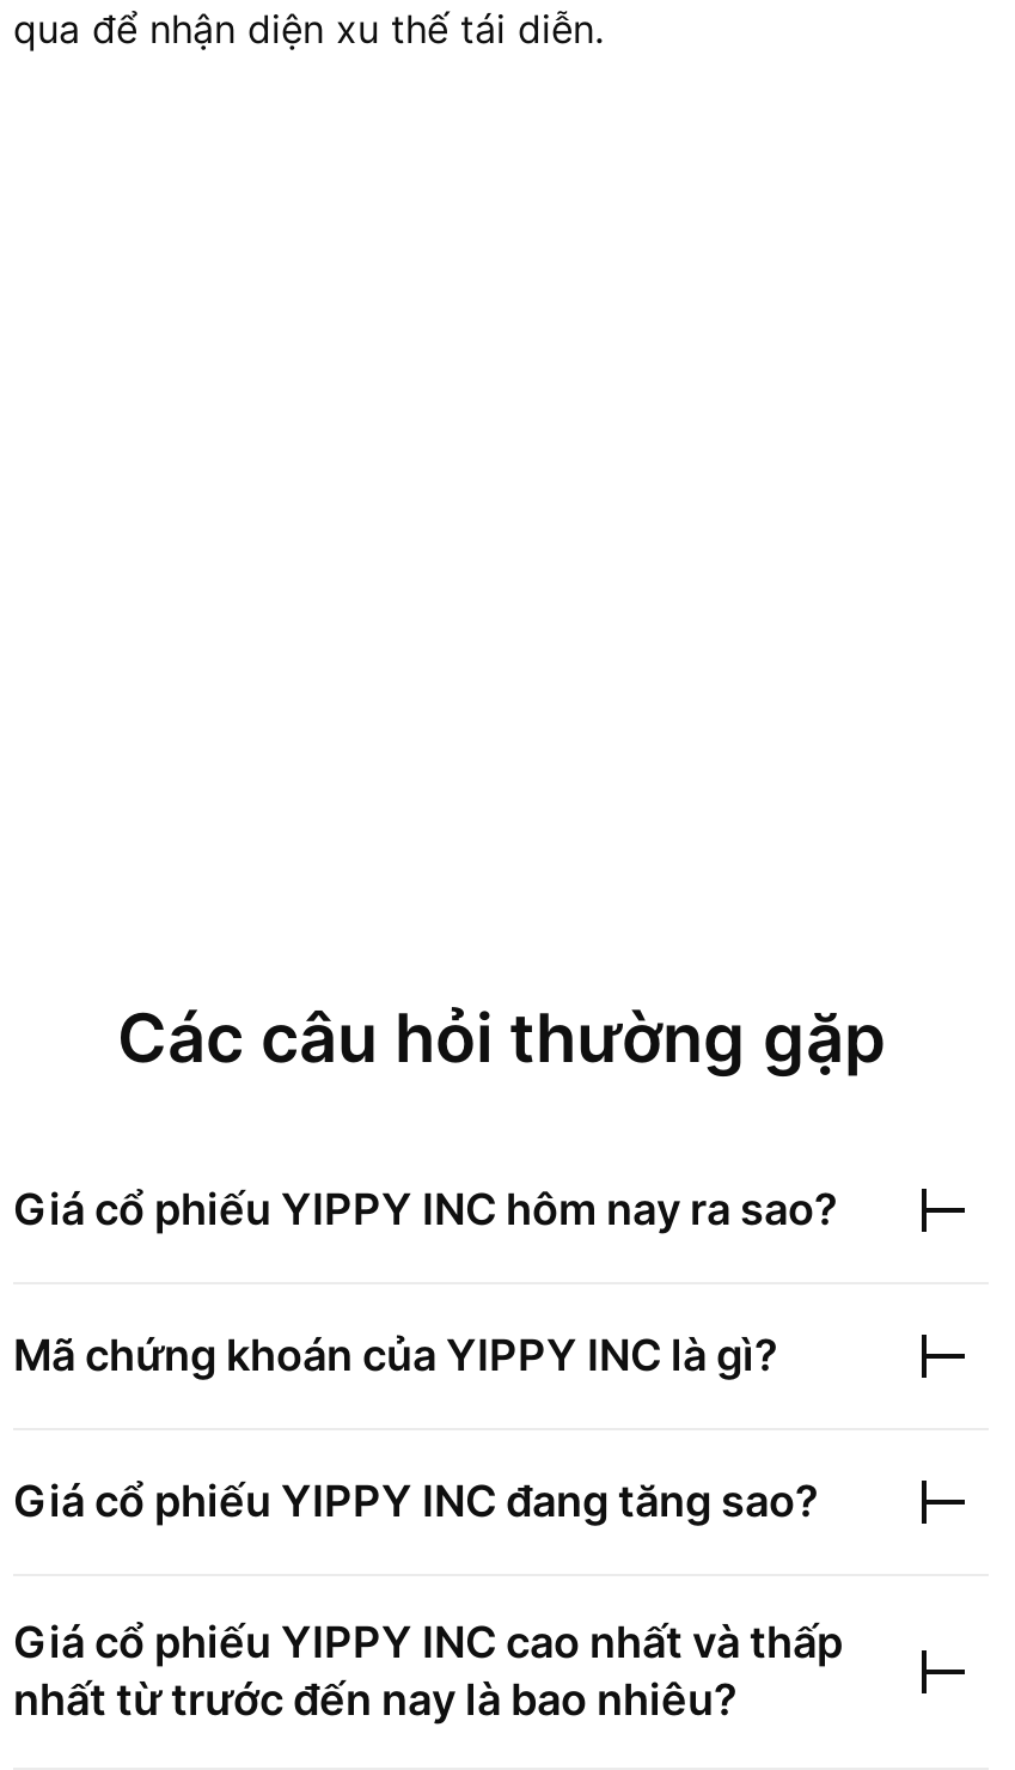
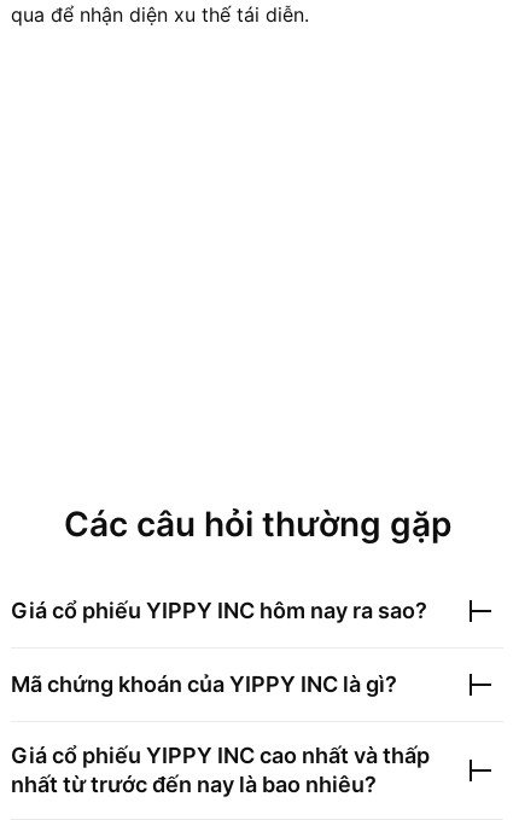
- Giá cổ phiếu YIPPY INC đang tăng sao?
